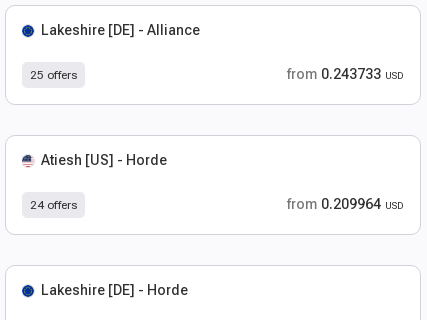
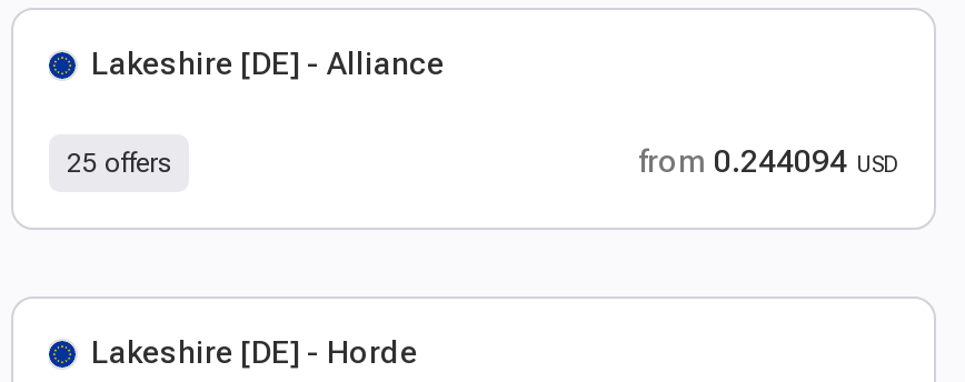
- from 0.243733 USD
+ from 0.244094 USD

- Atiesh [US] - Horde
- from 0.209964 USD
- 24 offers
